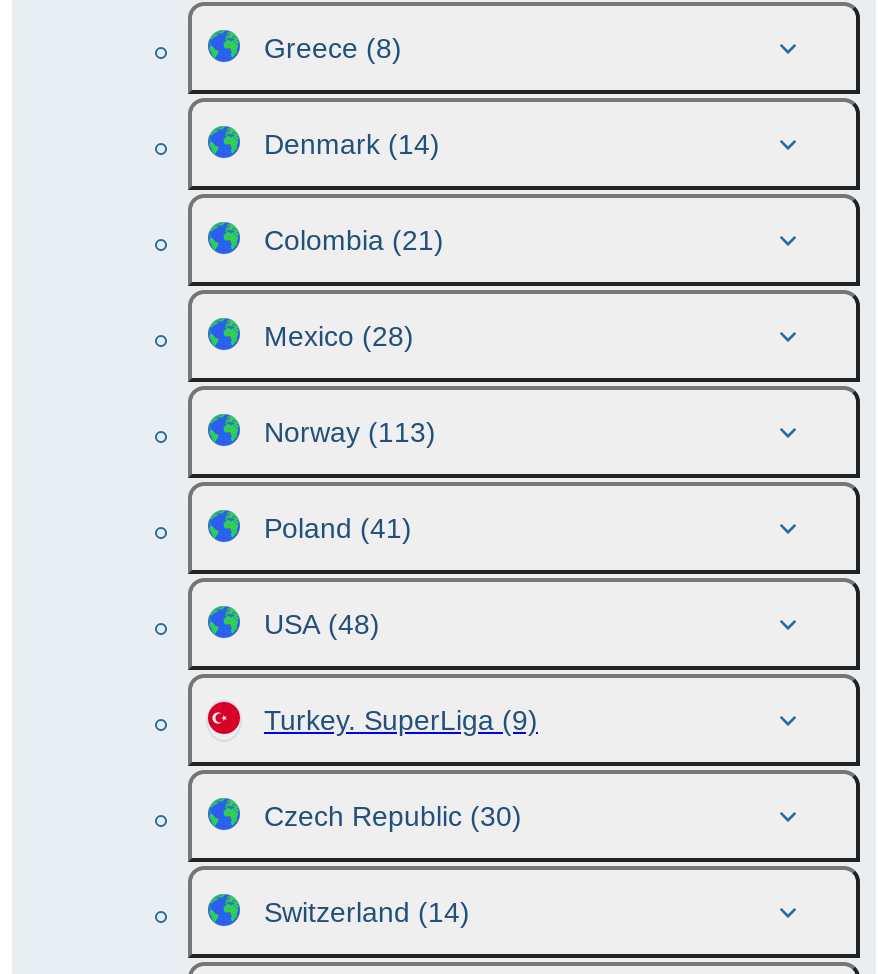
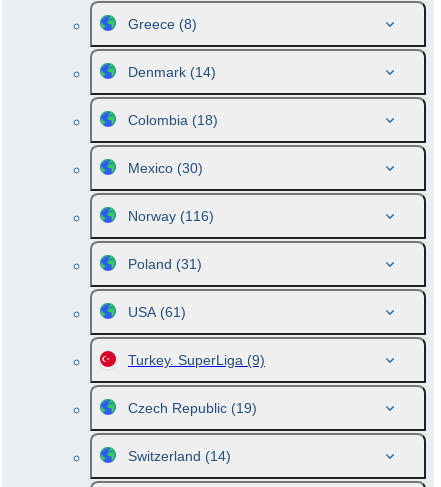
- Colombia (21)
+ Colombia (18)

- Mexico (28)
+ Mexico (30)

- Norway (113)
+ Norway (116)

- Poland (41)
+ Poland (31)

- USA (48)
+ USA (61)

- Czech Republic (30)
+ Czech Republic (19)
